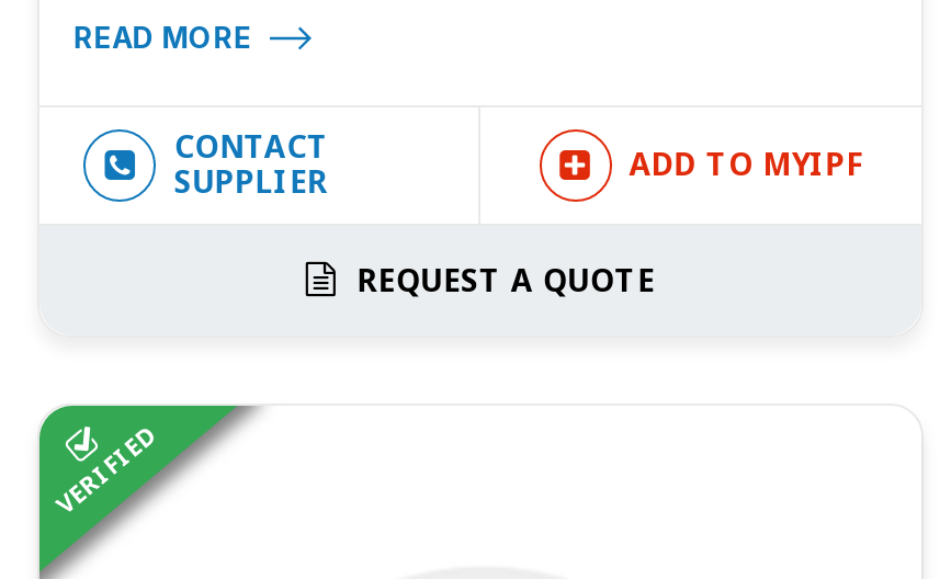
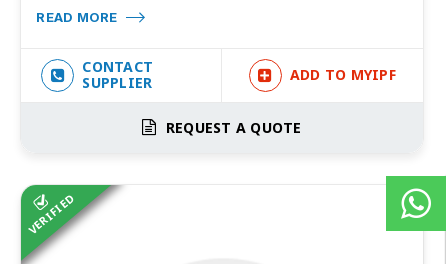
+ [image]
